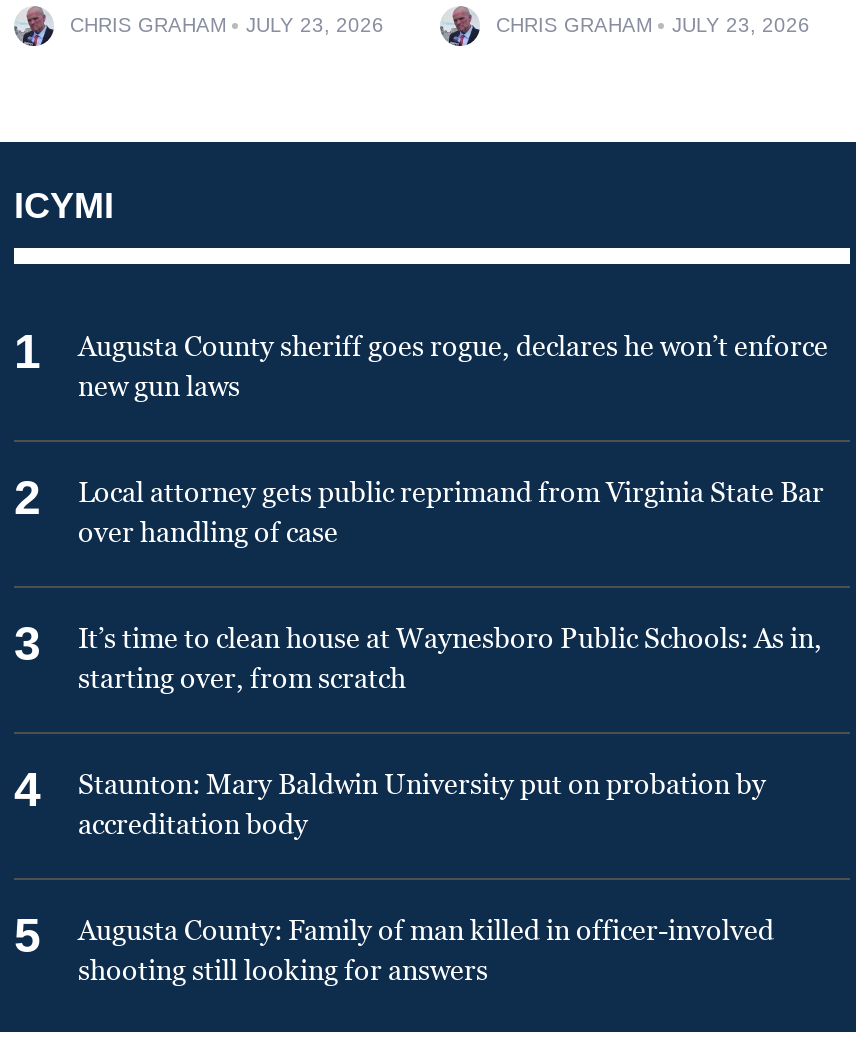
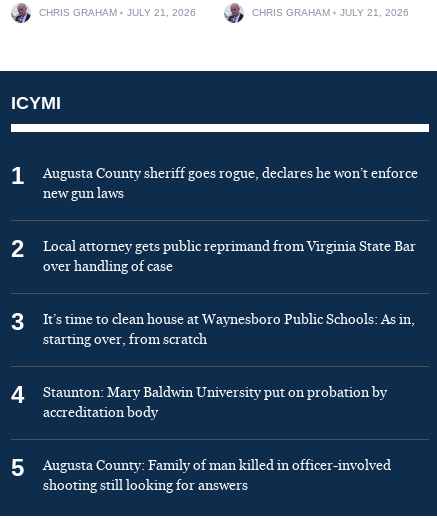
- CHRIS GRAHAM JULY 23, 2026
+ CHRIS GRAHAM JULY 21, 2026

- CHRIS GRAHAM JULY 23, 2026
+ CHRIS GRAHAM JULY 21, 2026
